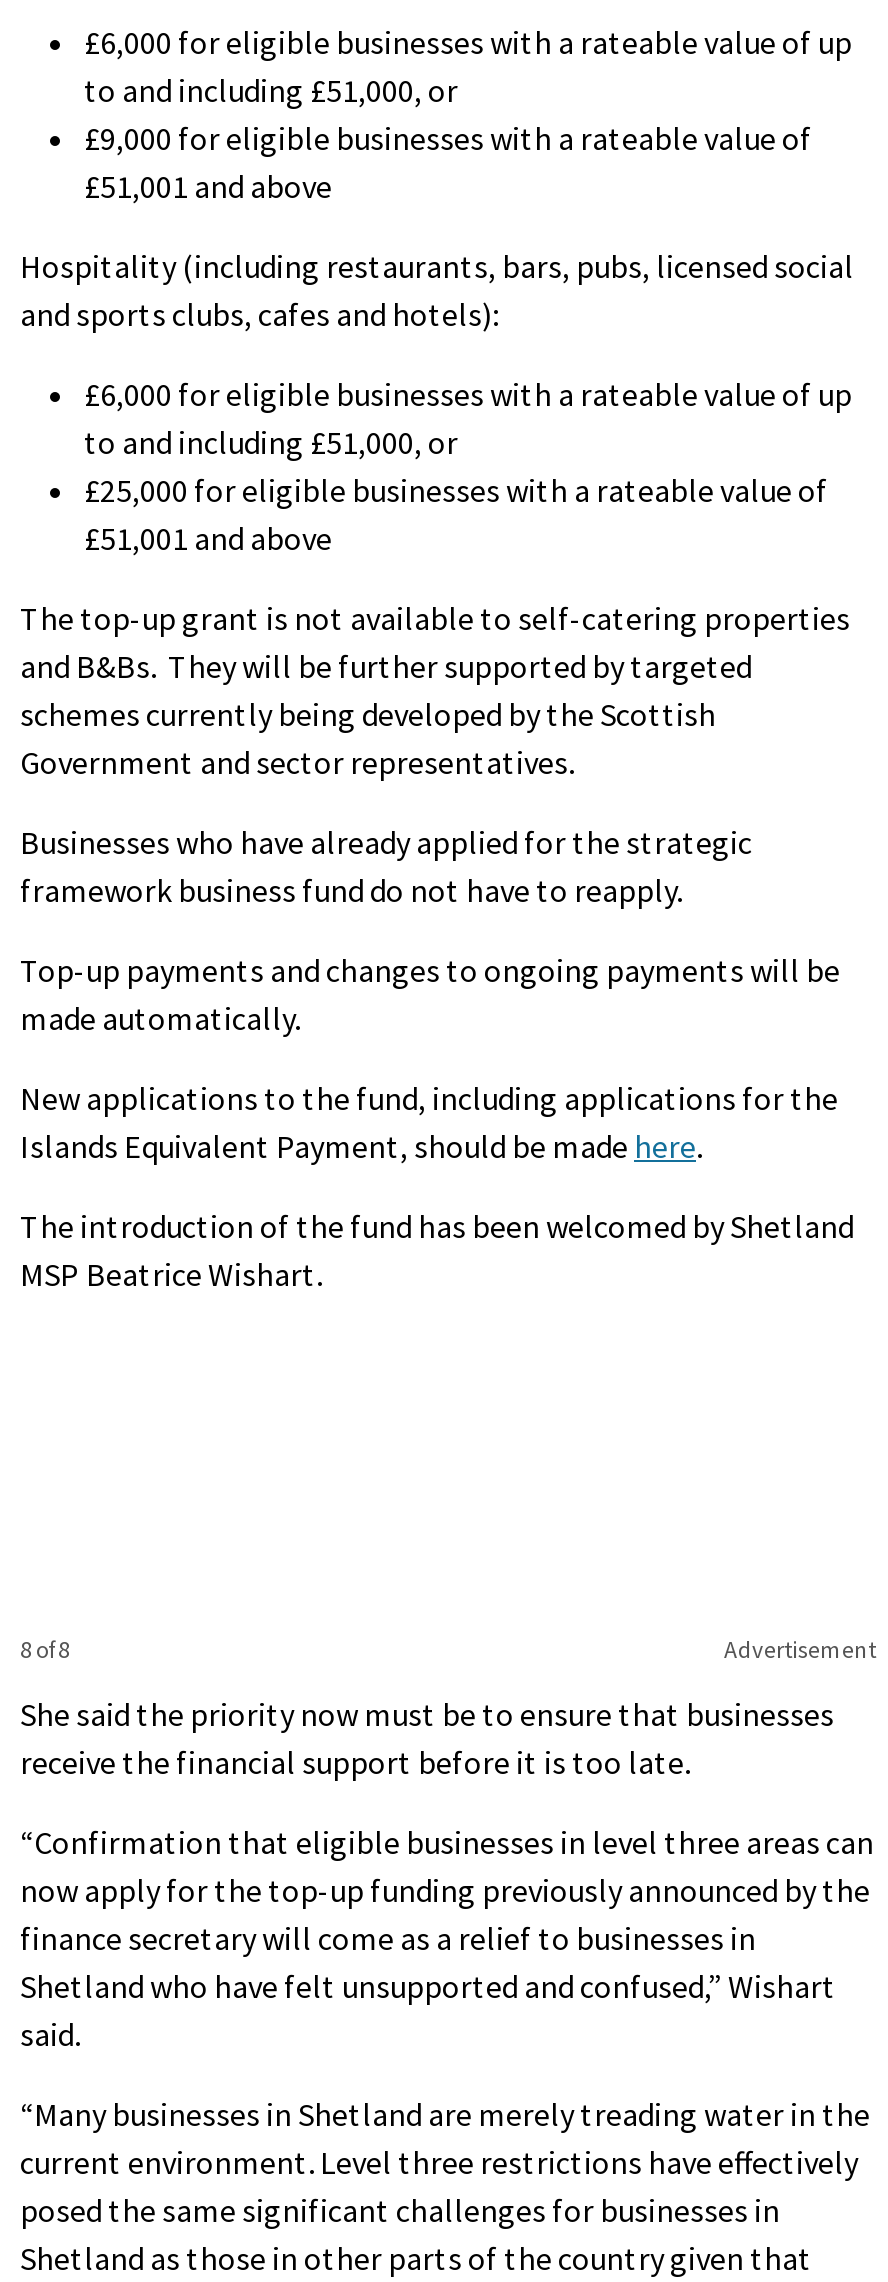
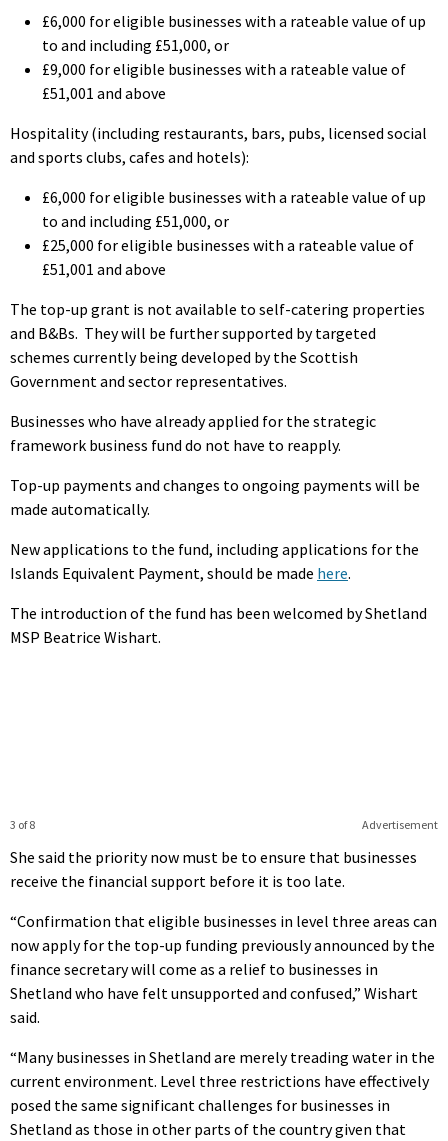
- 8 of 8
+ 3 of 8
